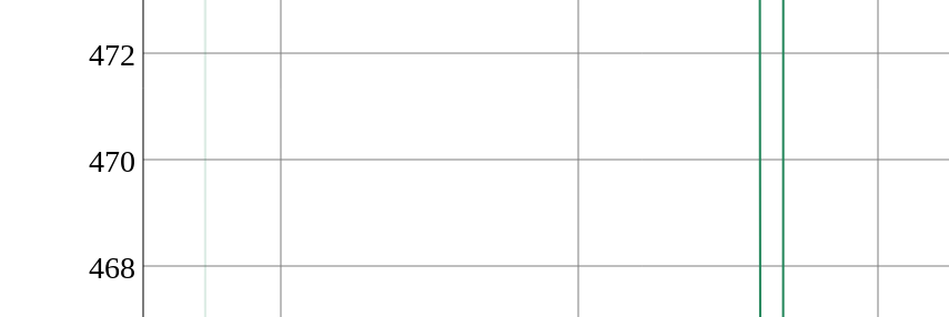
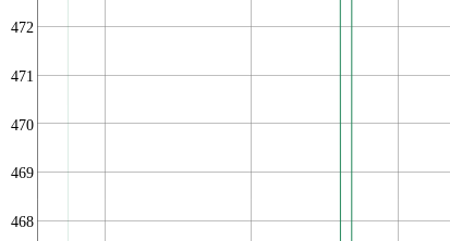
+ 471

+ 469
